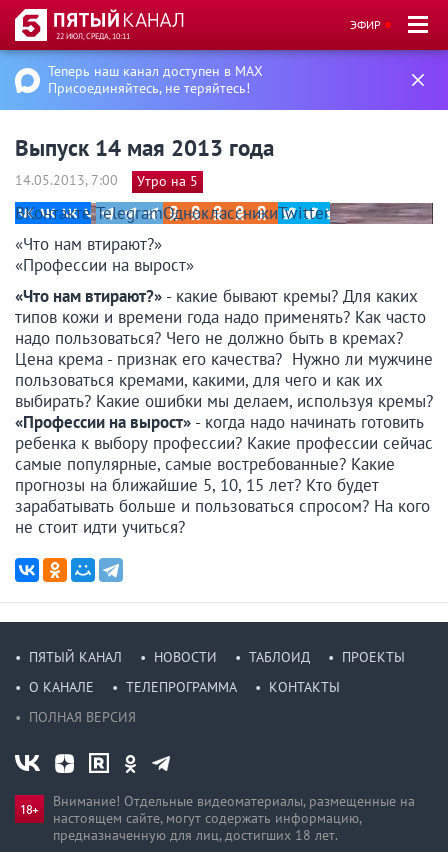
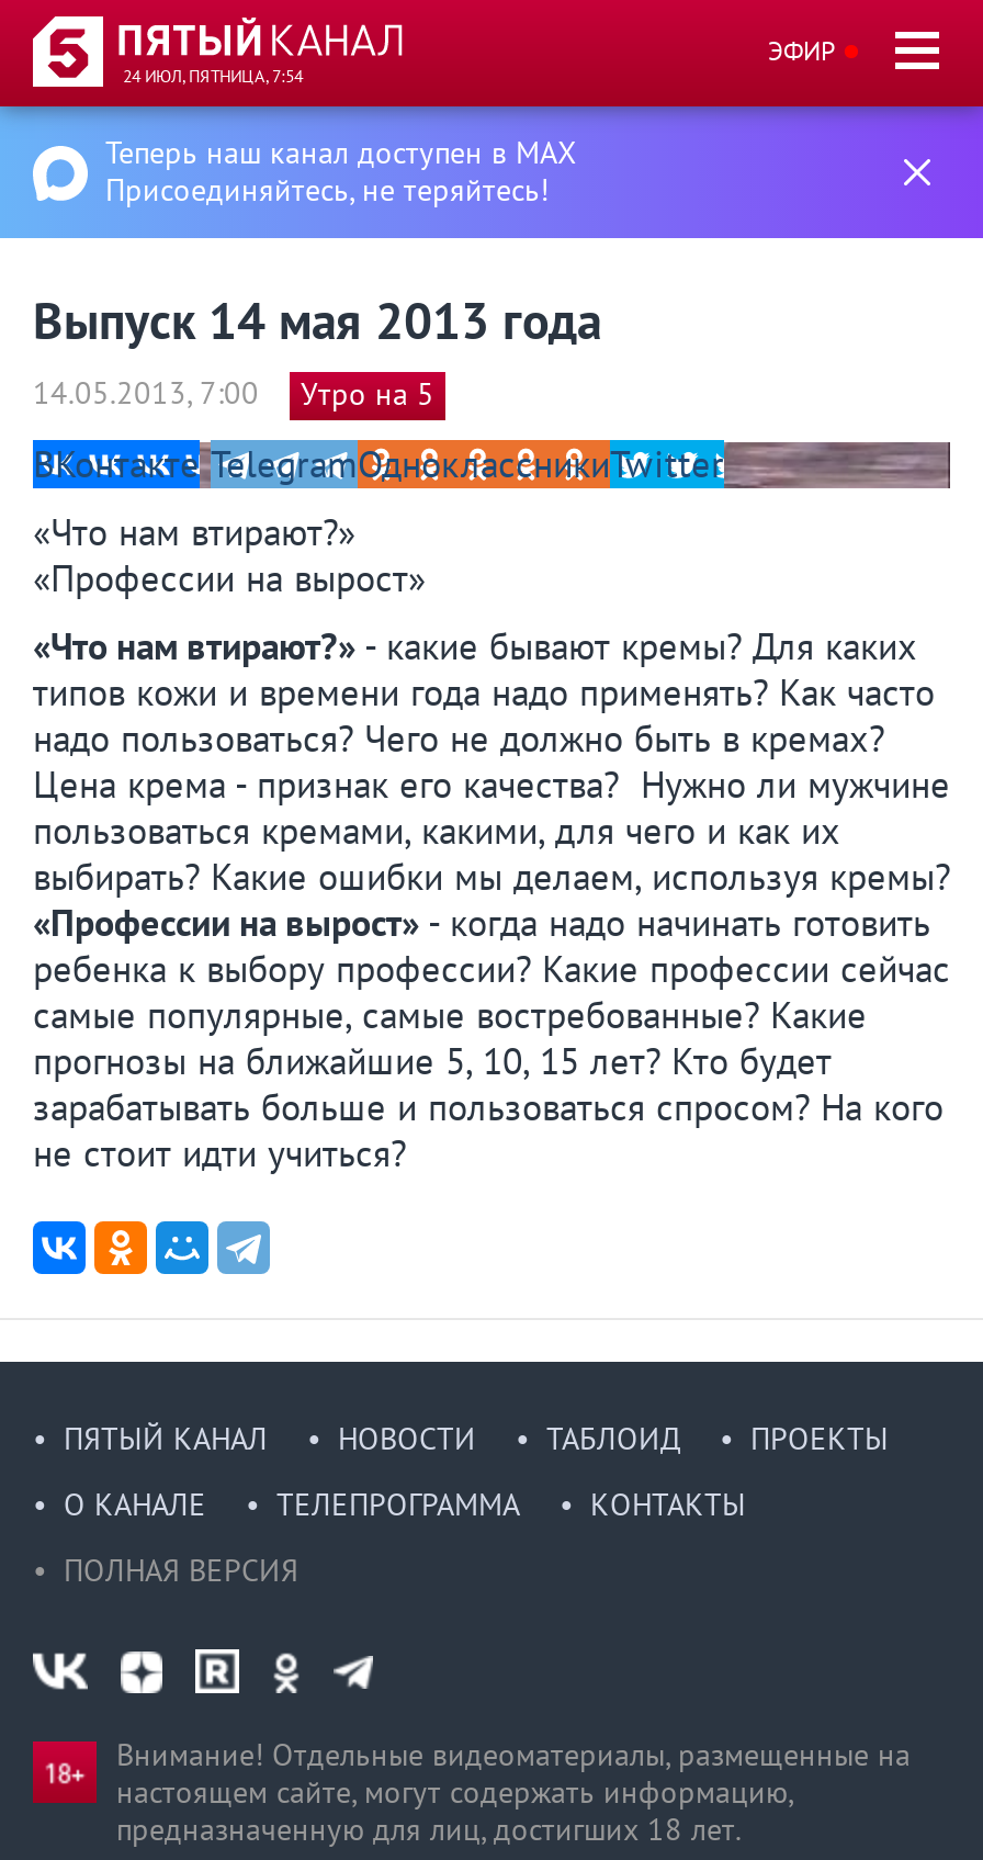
- 22 ИЮЛ, СРЕДА, 10:11
+ 24 ИЮЛ, ПЯТНИЦА, 7:54
